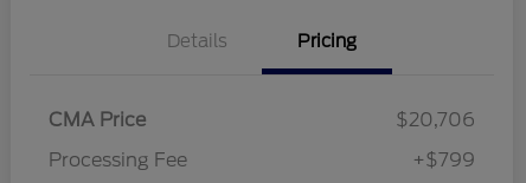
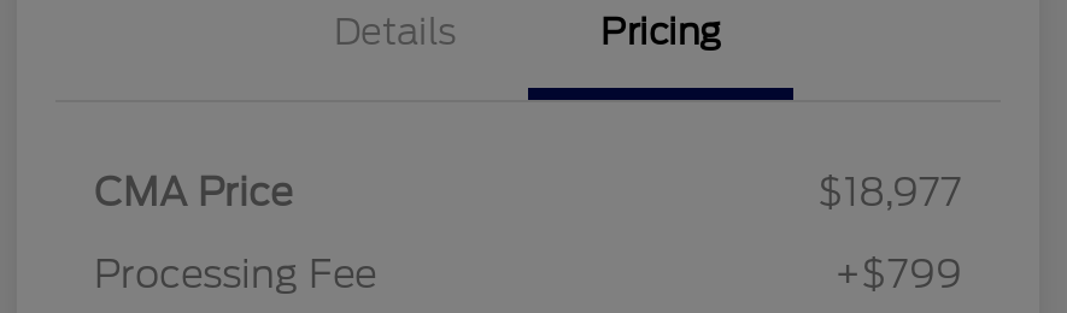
- $20,706
+ $18,977
